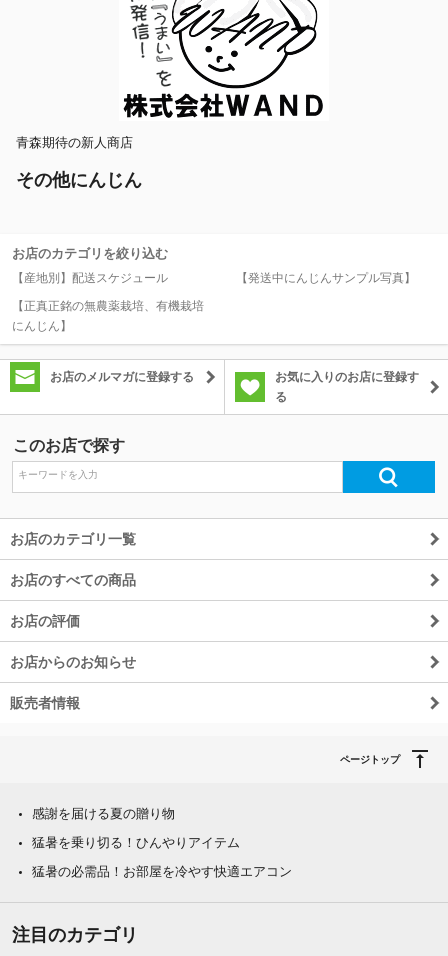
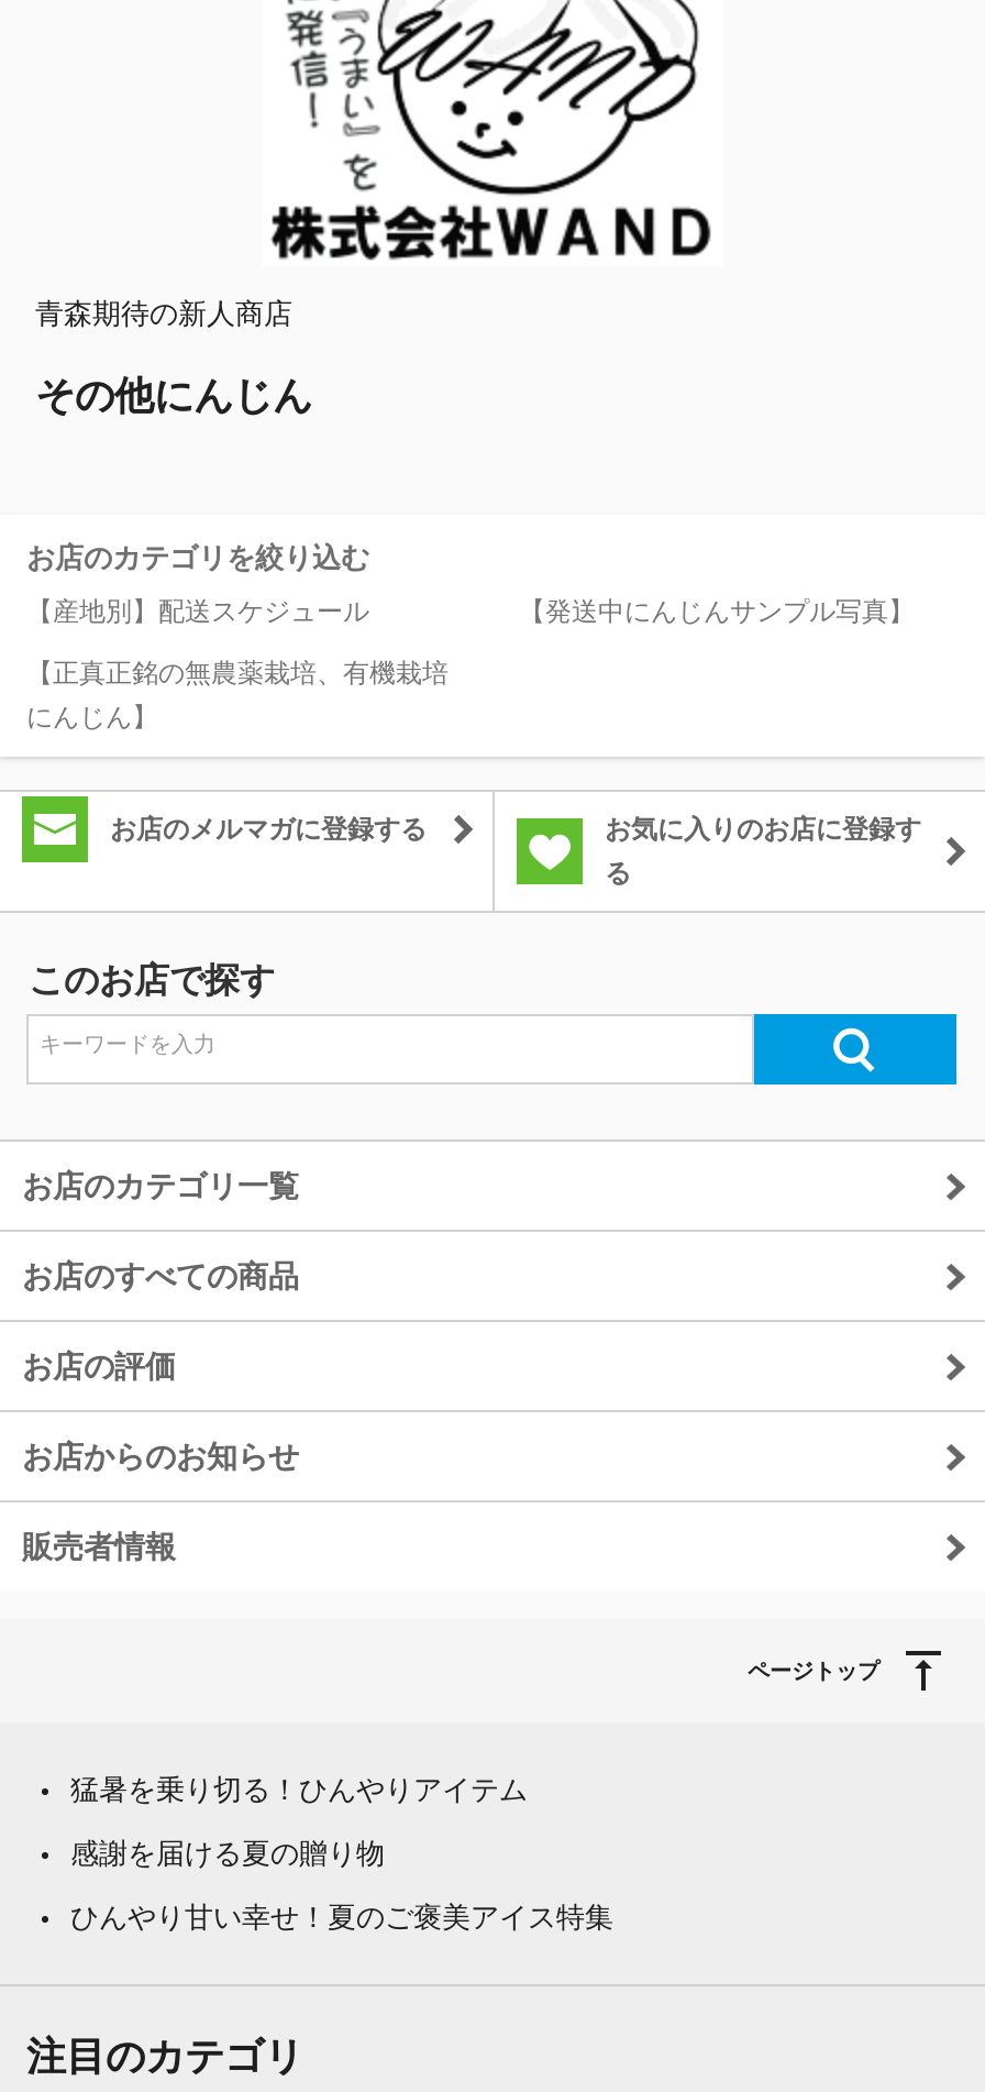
moved down: 感謝を届ける夏の贈り物

moved up: 猛暑を乗り切る！ひんやりアイテム

- 猛暑の必需品！お部屋を冷やす快適エアコン
+ ひんやり甘い幸せ！夏のご褒美アイス特集
